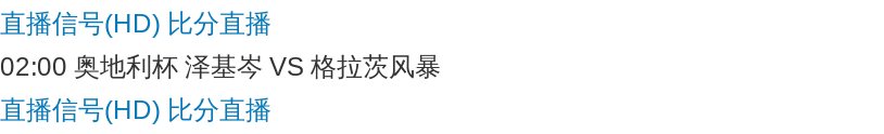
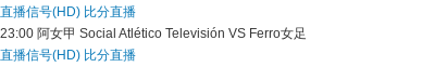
- 02:00 奥地利杯泽基岑 VS 格拉茨风暴
+ 23:00 阿女甲Social Atlético Televisión VS Ferro女足
